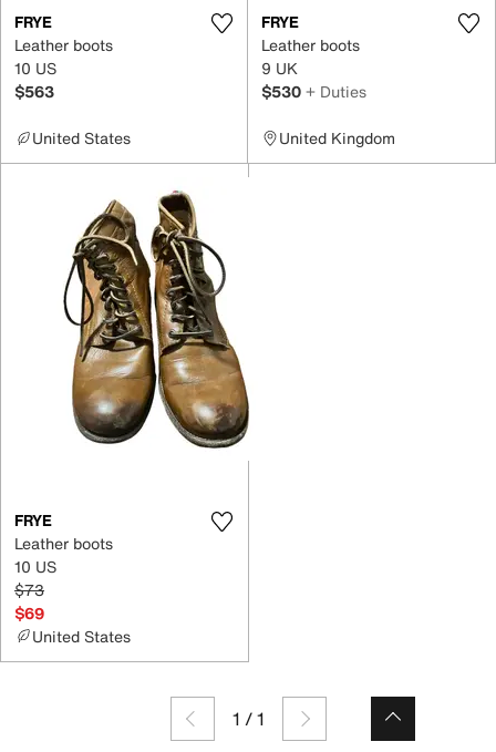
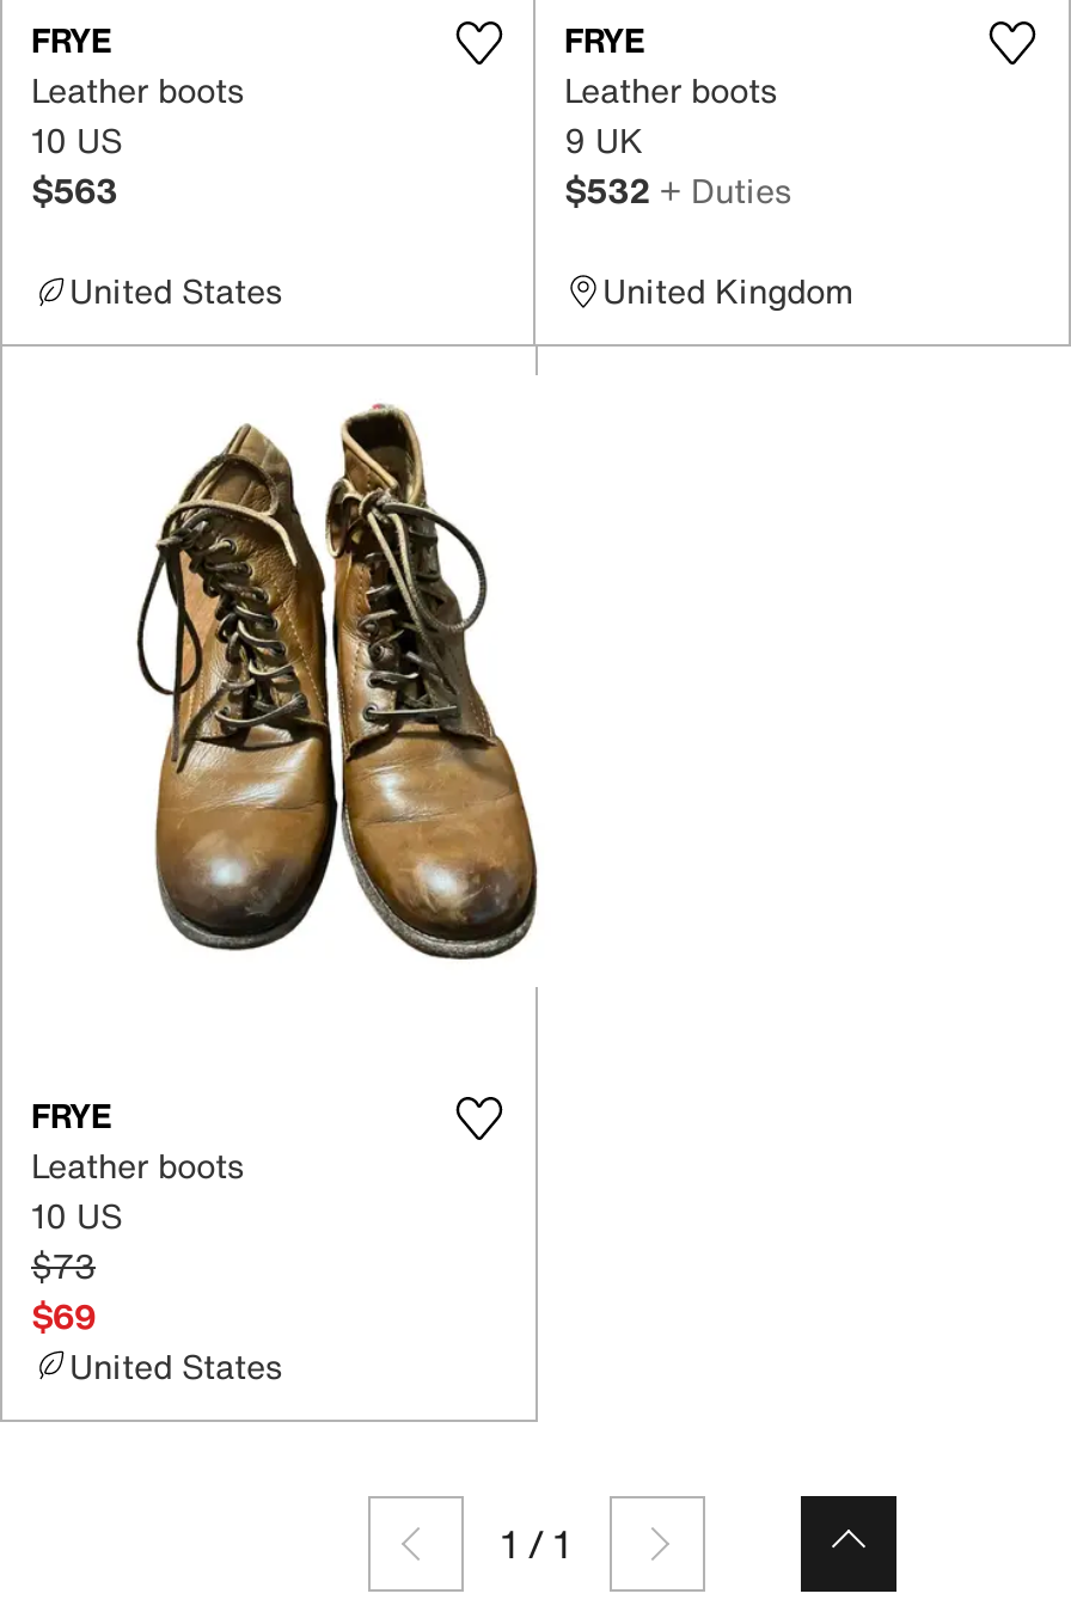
- $530 + Duties
+ $532 + Duties
